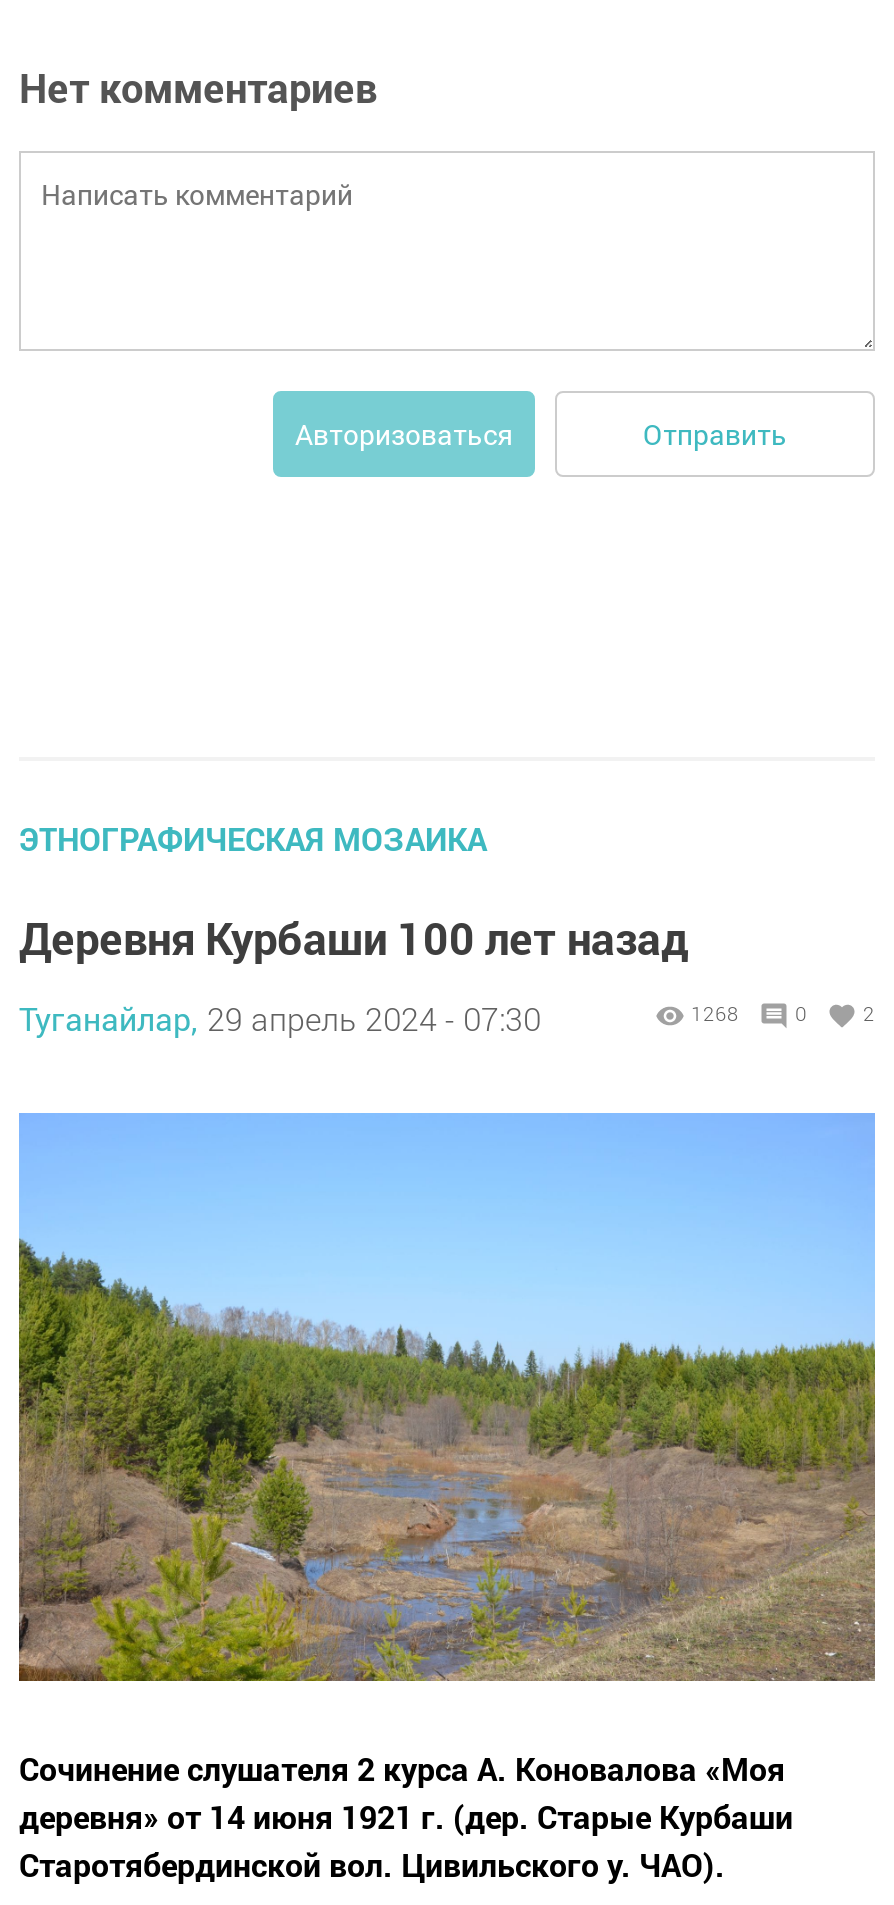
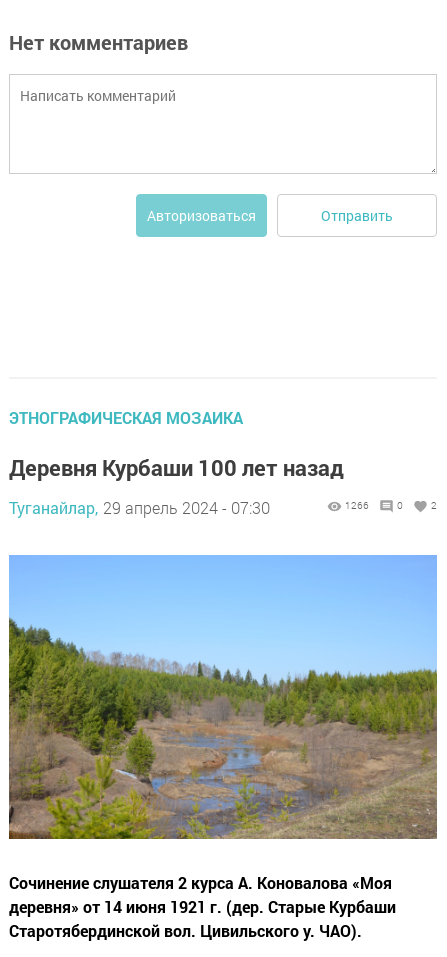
- 1268
+ 1266
